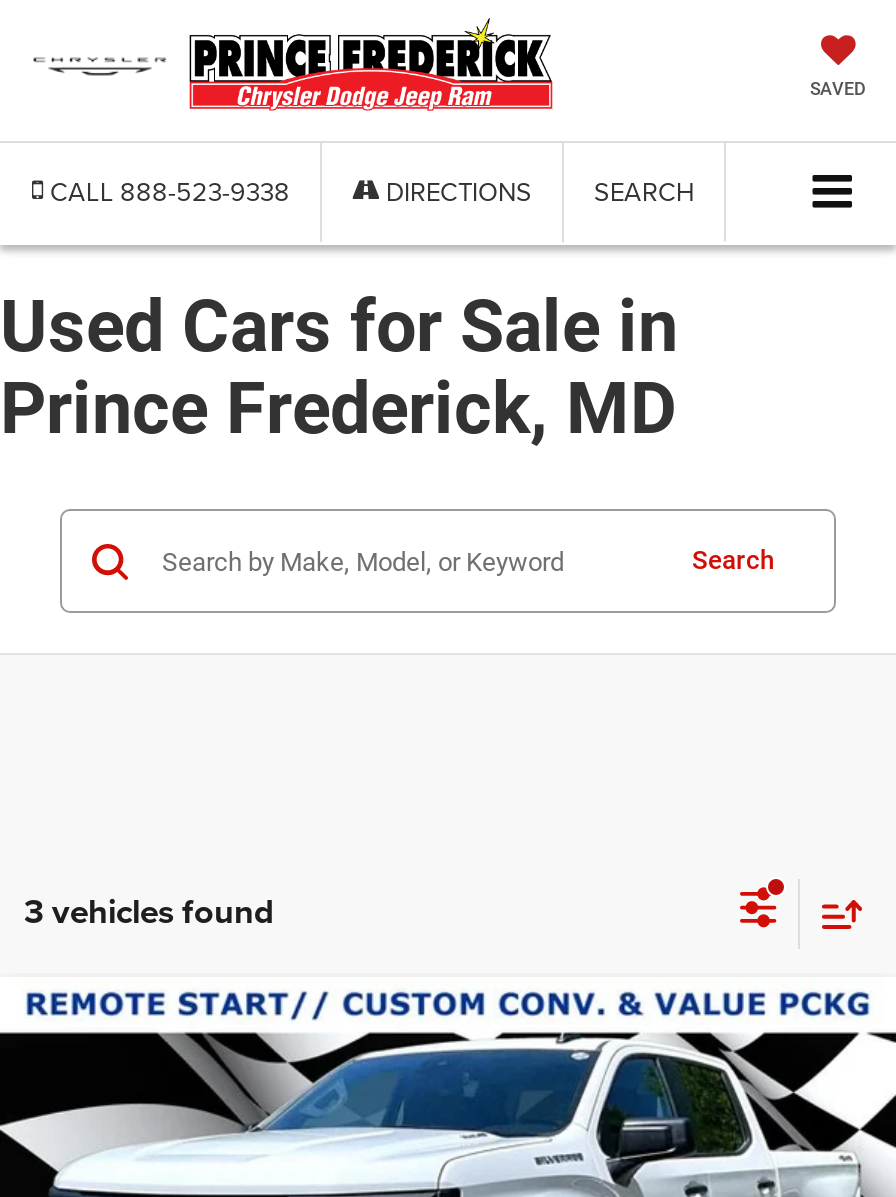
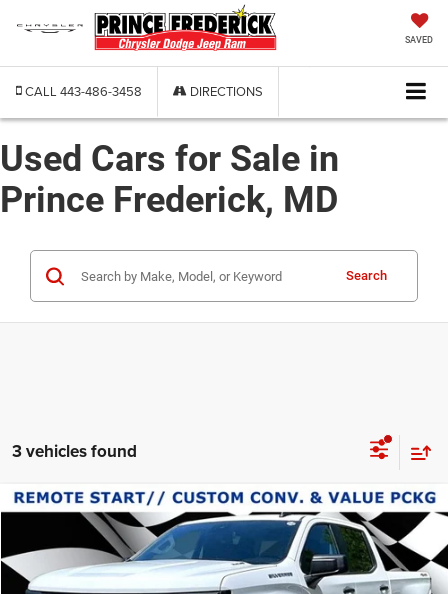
- CALL 888-523-9338
+ CALL 443-486-3458

- SEARCH
